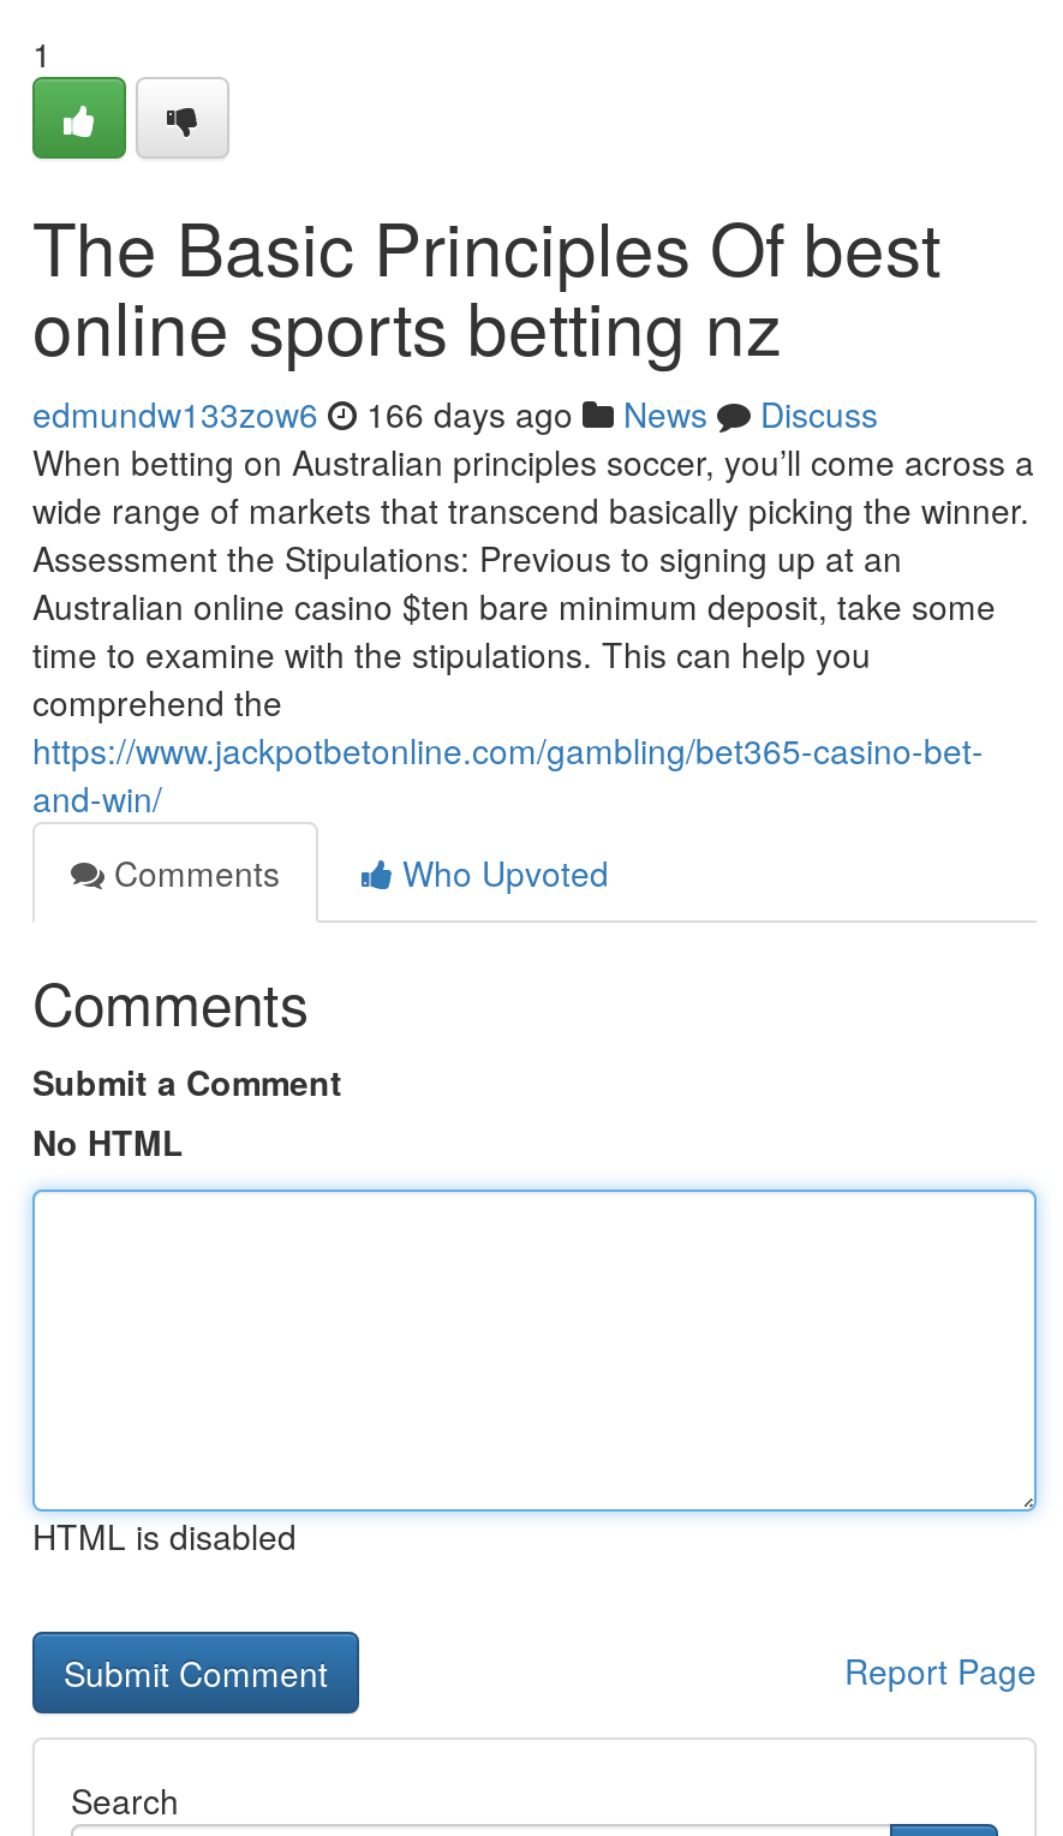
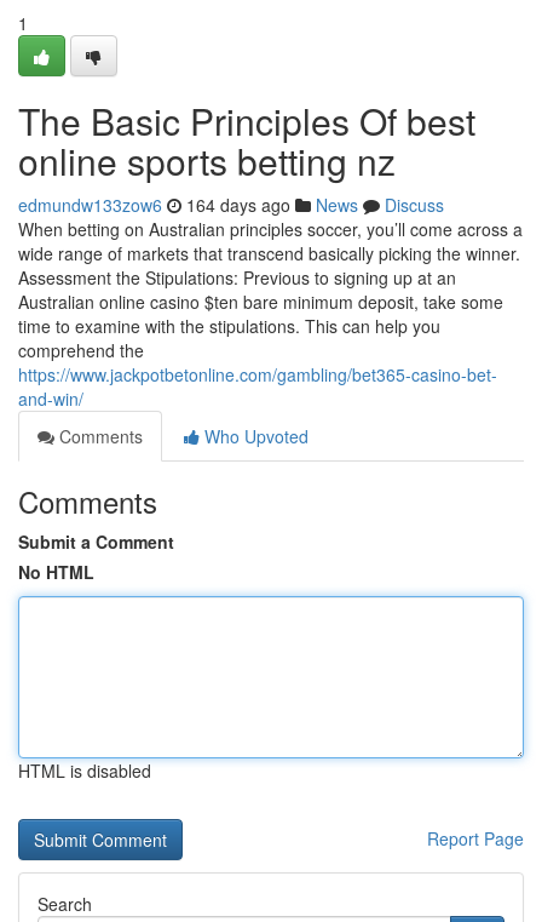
- edmundw133zow6 166 days ago News Discuss
+ edmundw133zow6 164 days ago News Discuss
